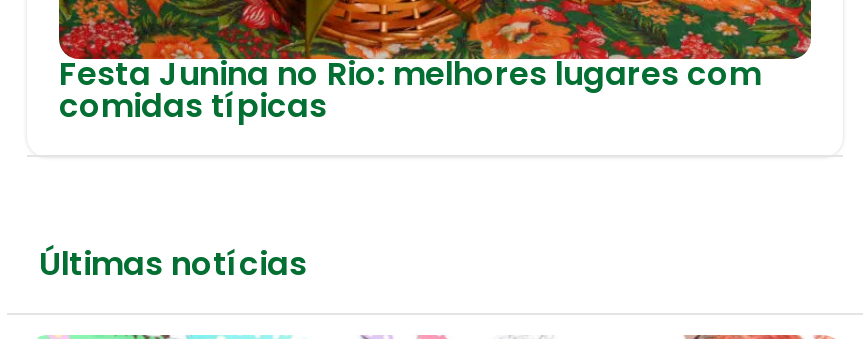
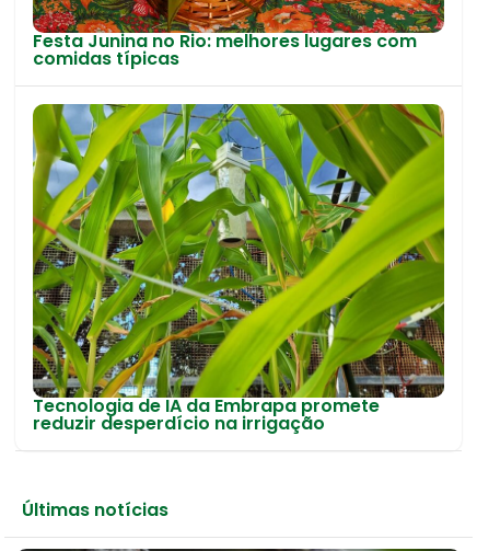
+ [image]
+ Tecnologia de IA da Embrapa promete
+ reduzir desperdício na irrigação
